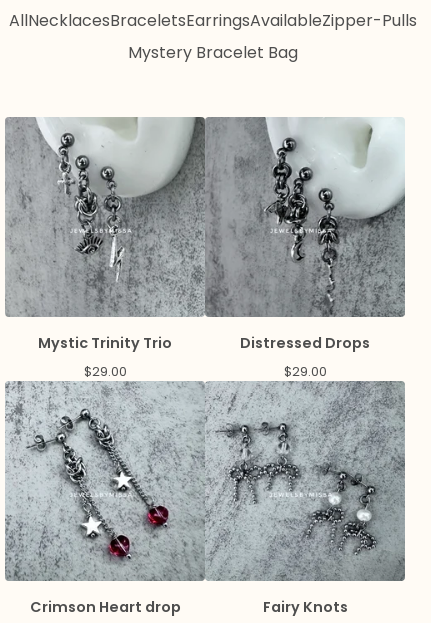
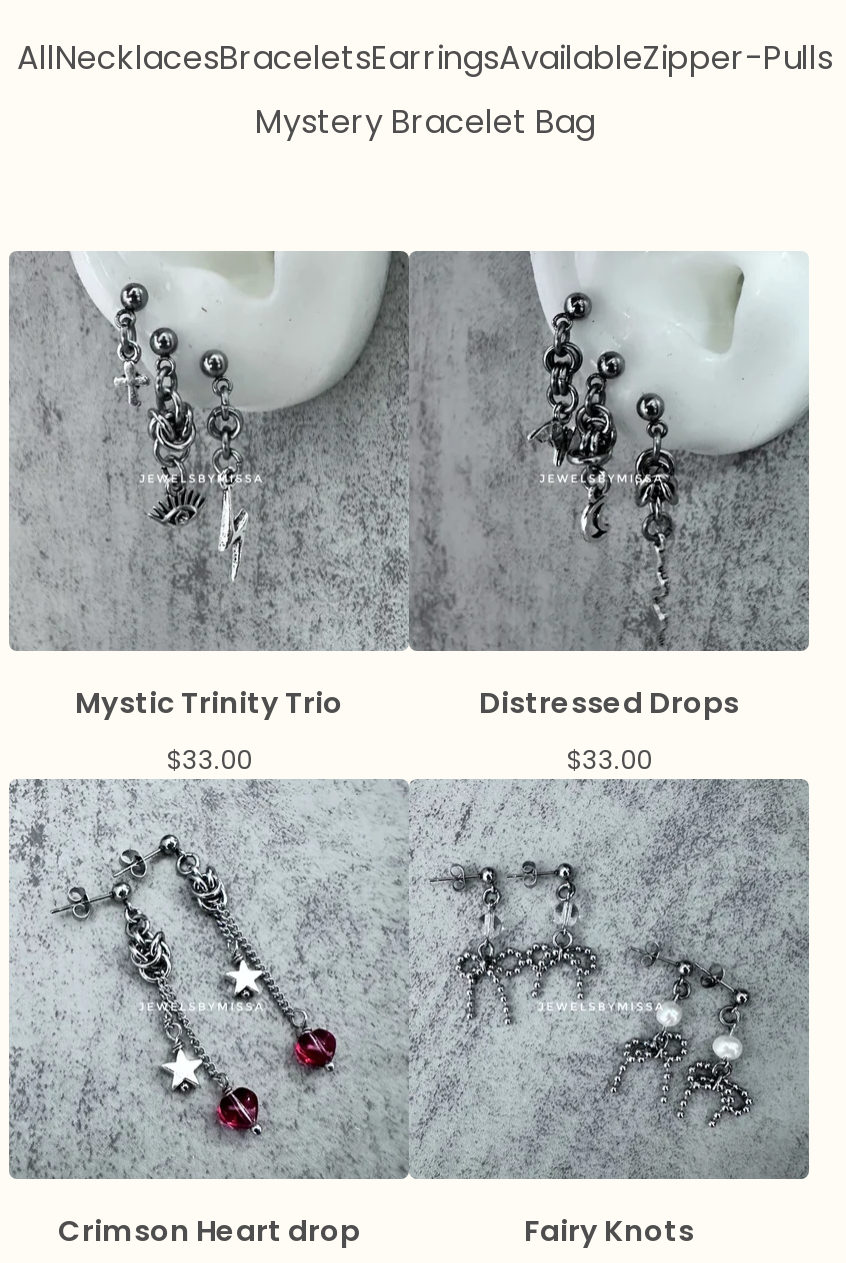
- $29.00
+ $33.00

- $29.00
+ $33.00
